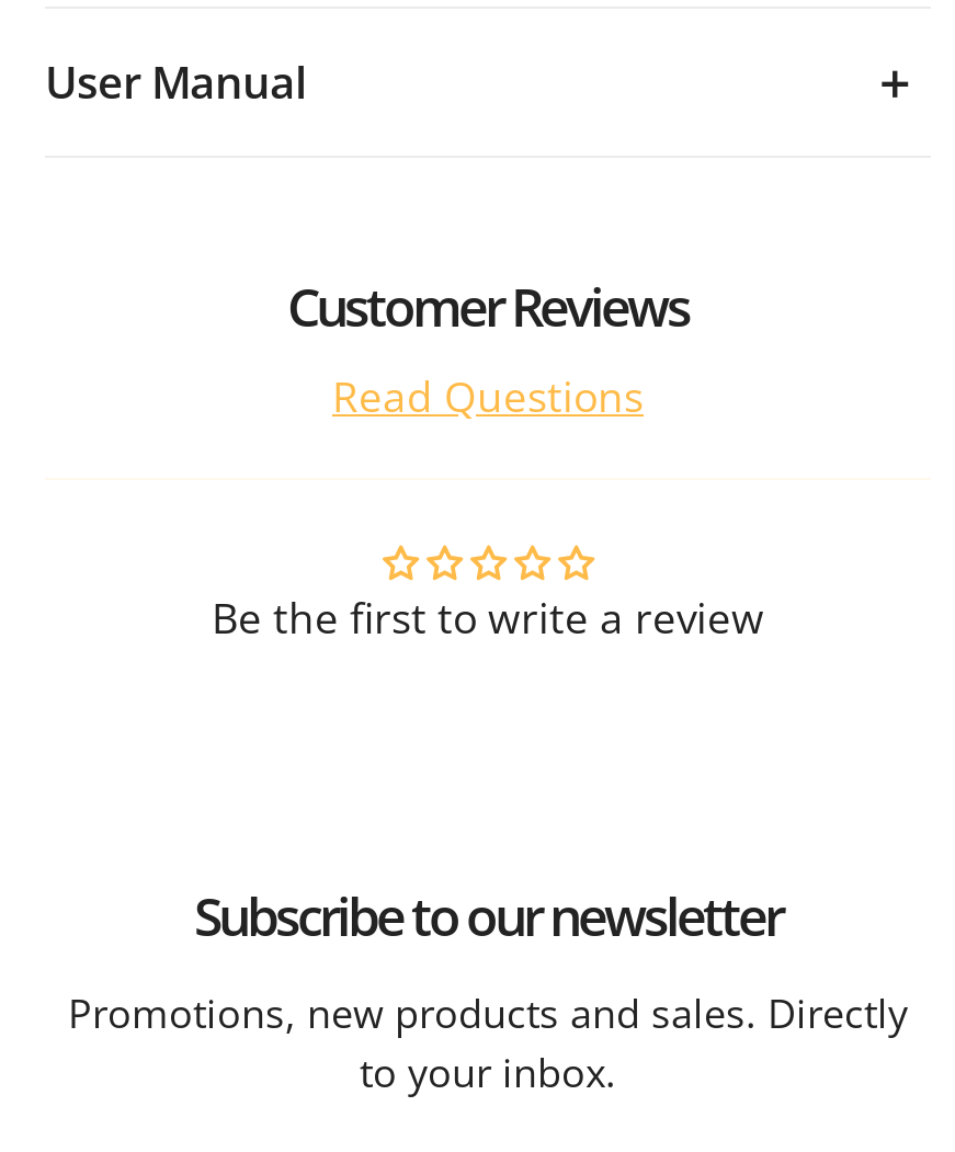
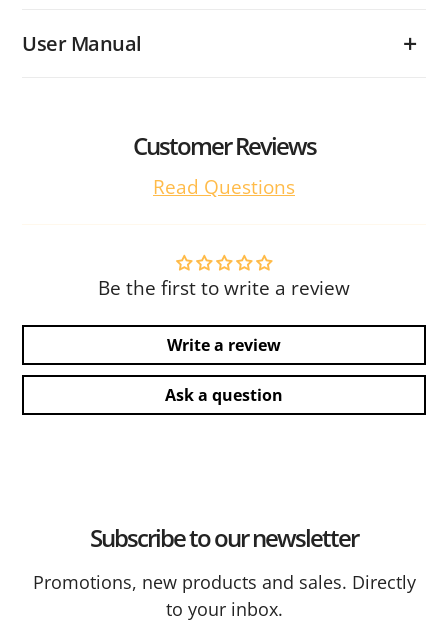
+ Write a review
+ Ask a question
